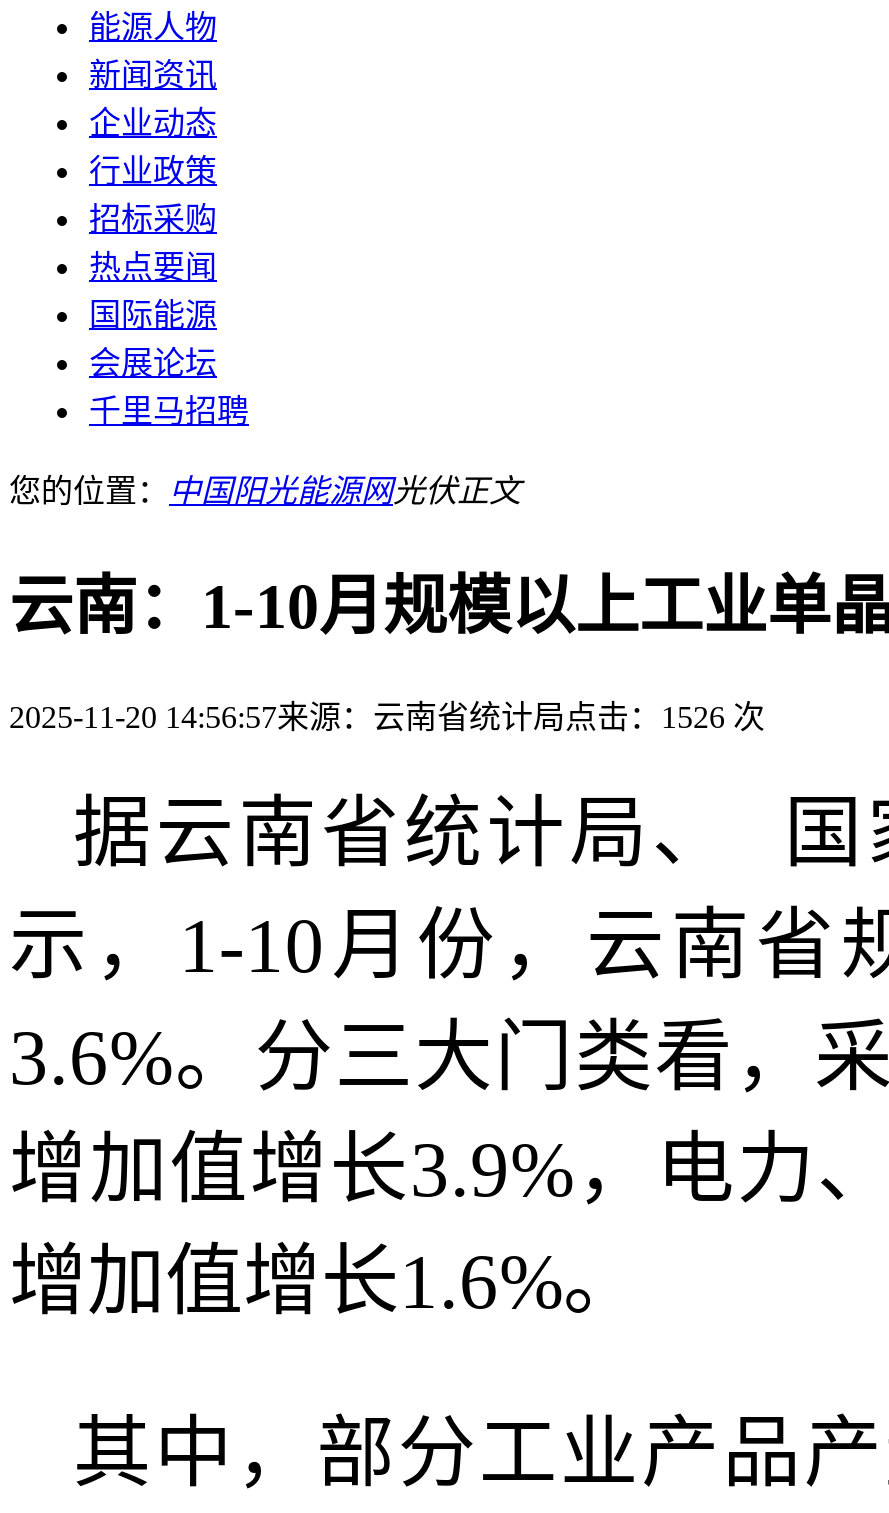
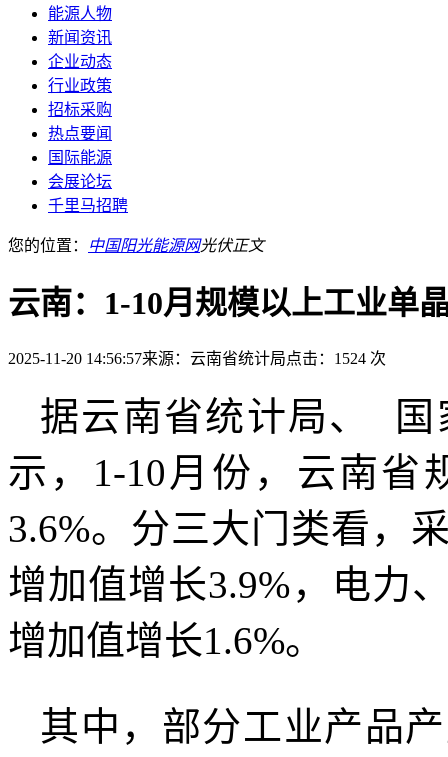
- 2025-11-20 14:56:57来源：云南省统计局点击：1526 次
+ 2025-11-20 14:56:57来源：云南省统计局点击：1524 次
